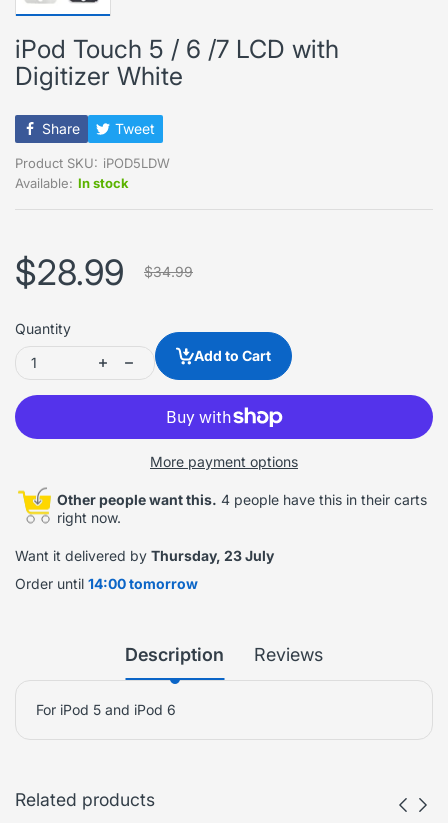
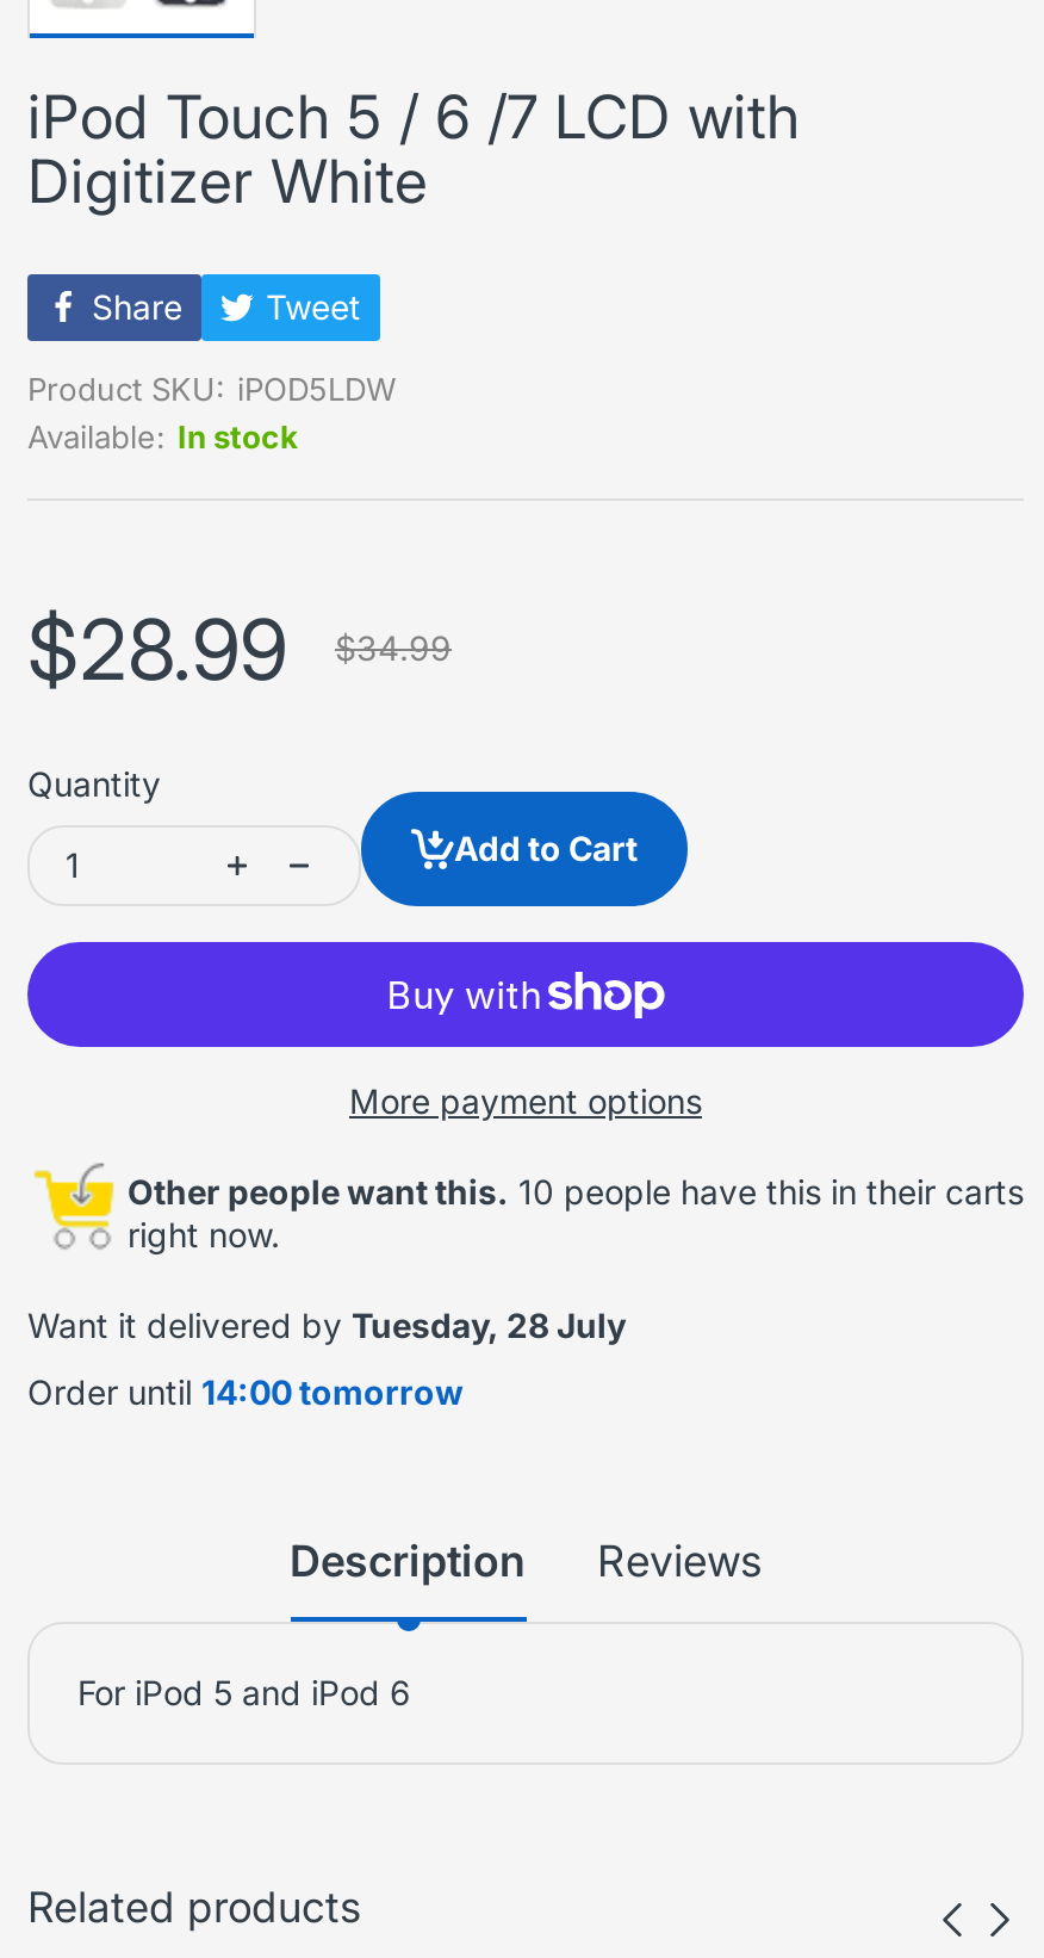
- Other people want this. 4 people have this in their carts
+ Other people want this. 10 people have this in their carts

- Want it delivered by Thursday, 23 July
+ Want it delivered by Tuesday, 28 July
